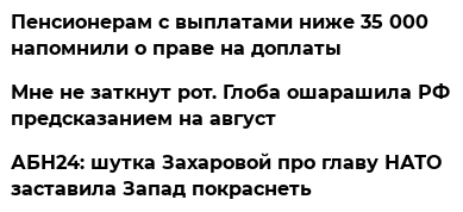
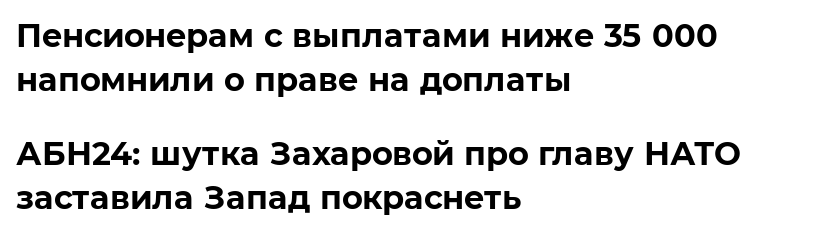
- Мне не заткнут рот. Глоба ошарашила РФ
- предсказанием на август
